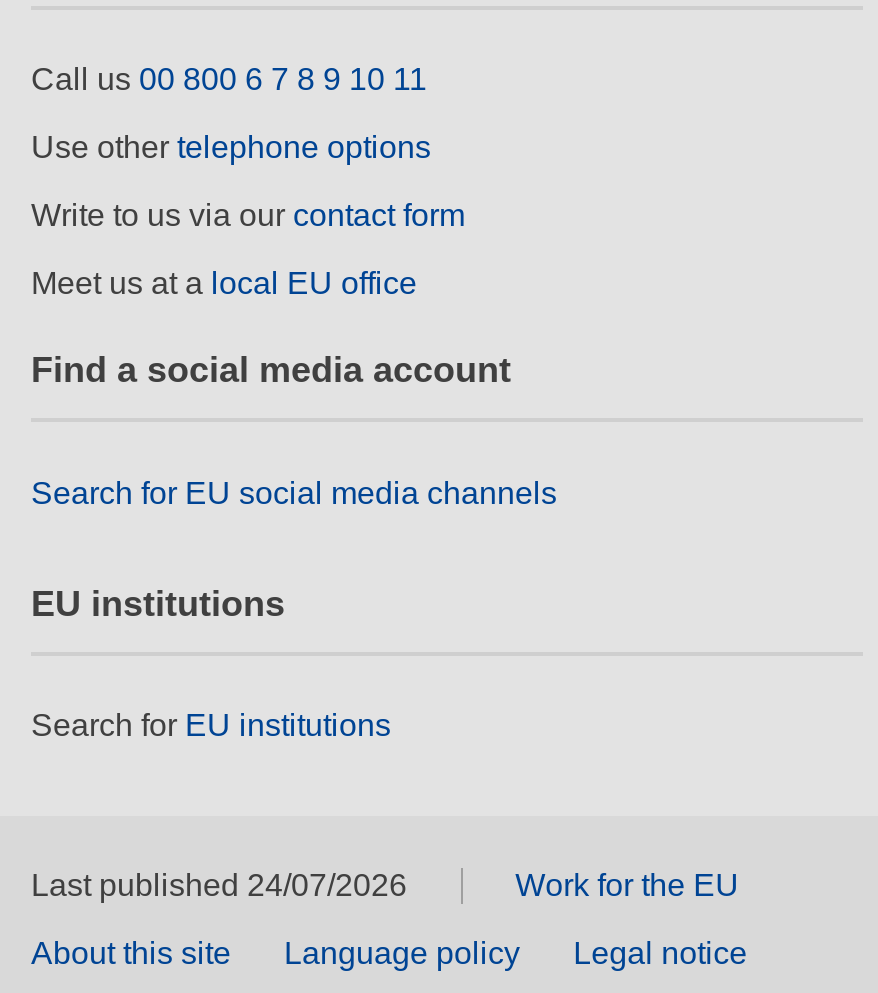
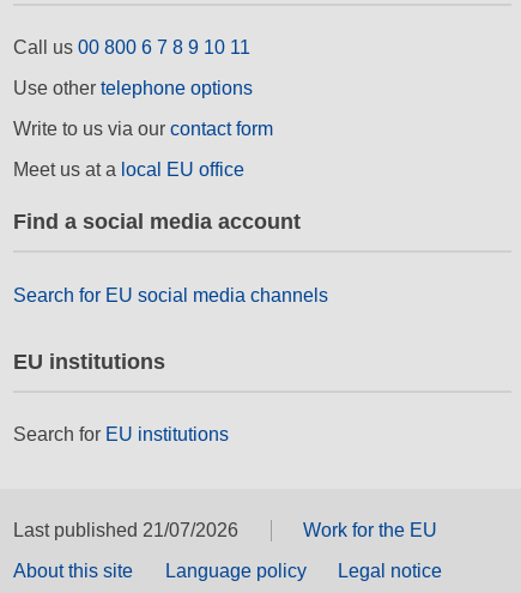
- Last published 24/07/2026
+ Last published 21/07/2026
